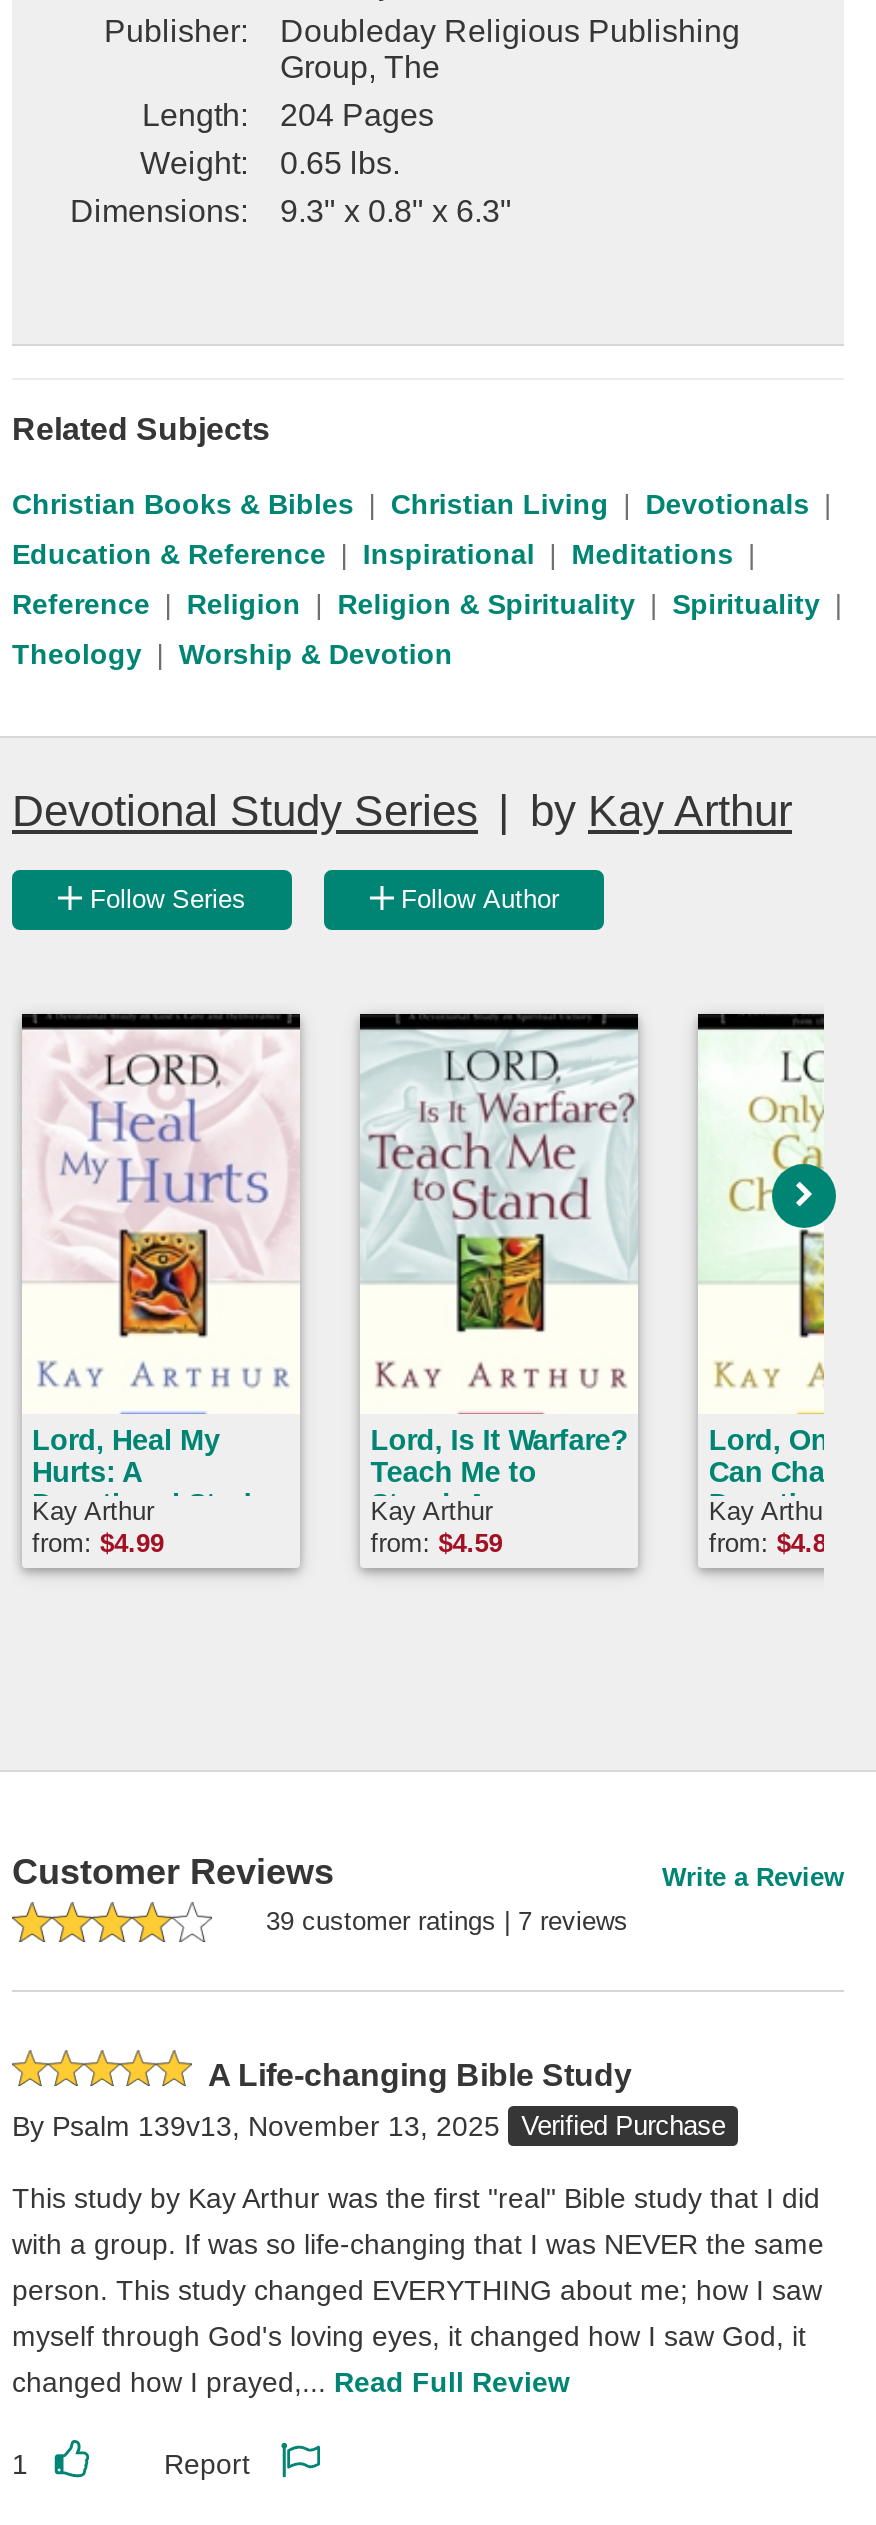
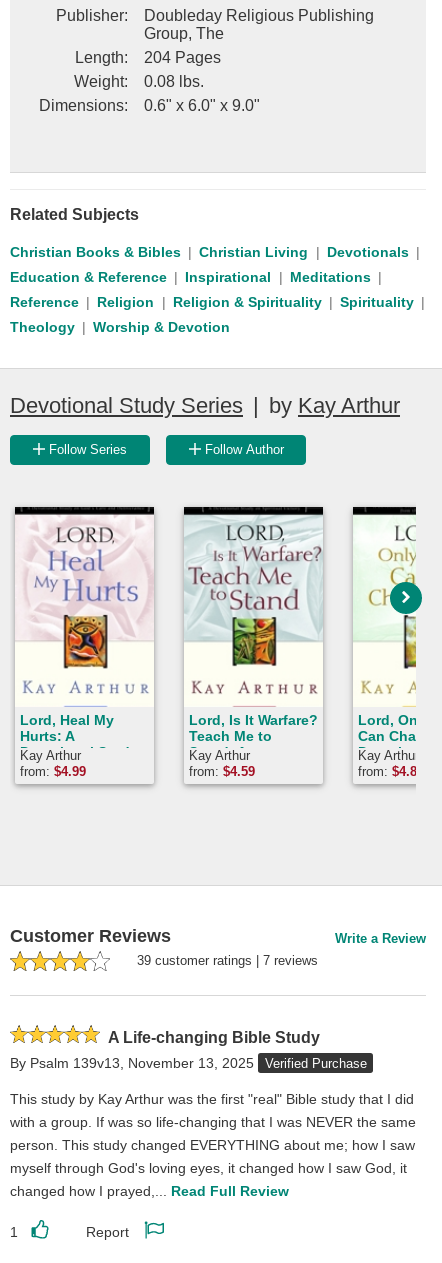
- Weight: 0.65 lbs.
+ Weight: 0.08 lbs.

- Dimensions: 9.3" x 0.8" x 6.3"
+ Dimensions: 0.6" x 6.0" x 9.0"
